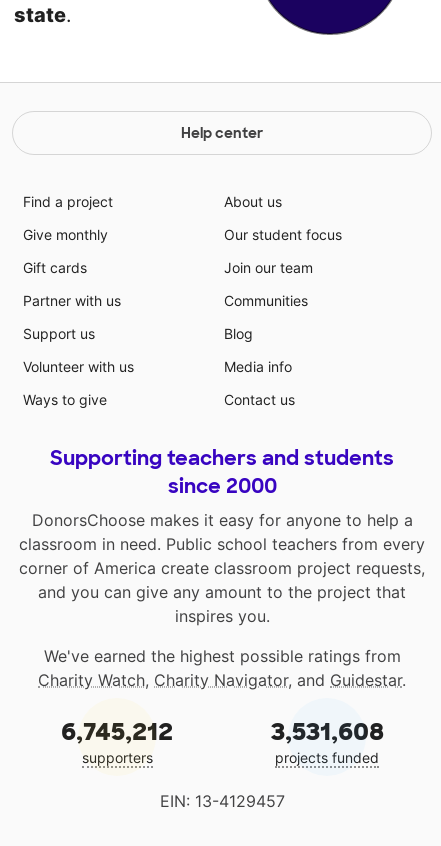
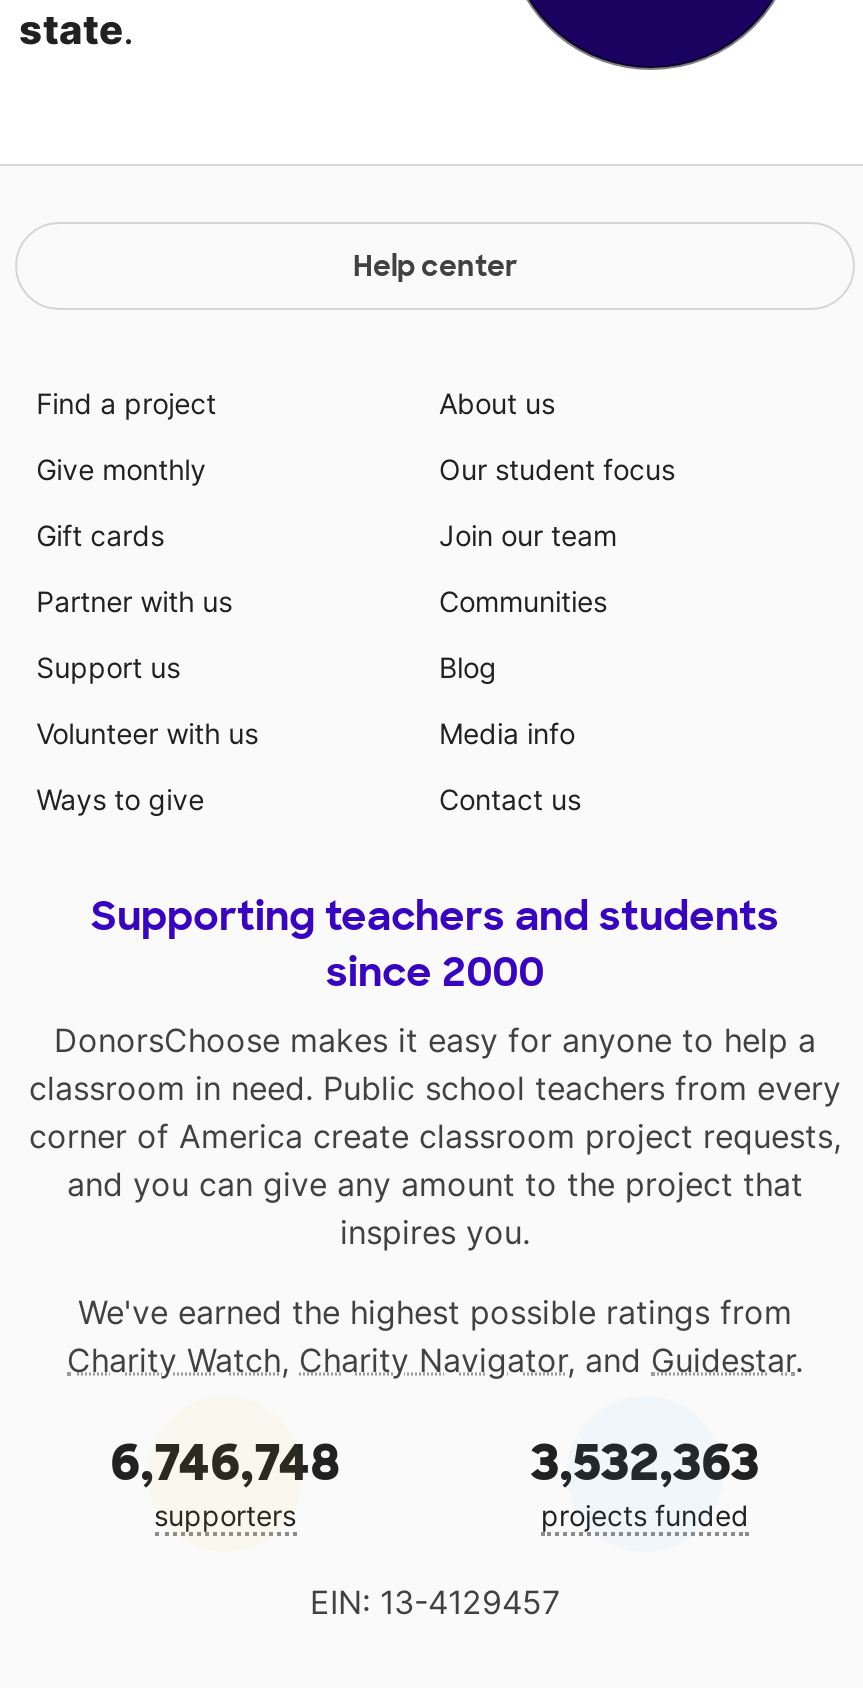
- 6,745,212
+ 6,746,748

- 3,531,608
+ 3,532,363
